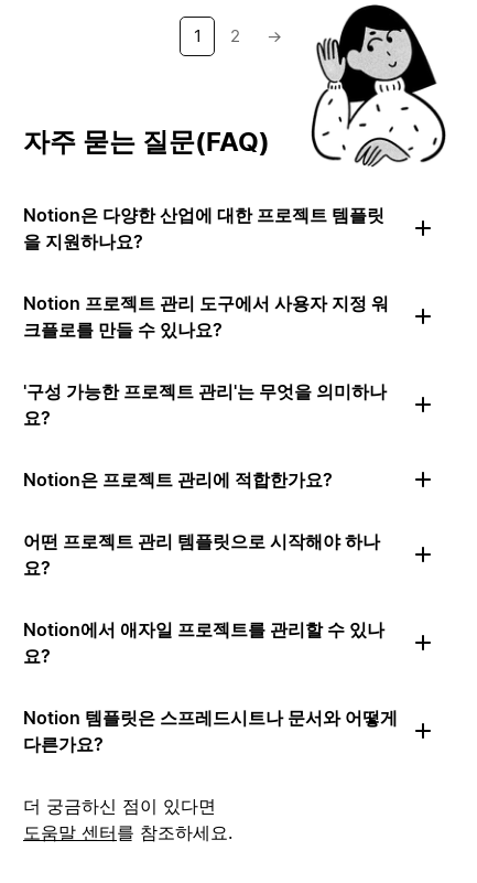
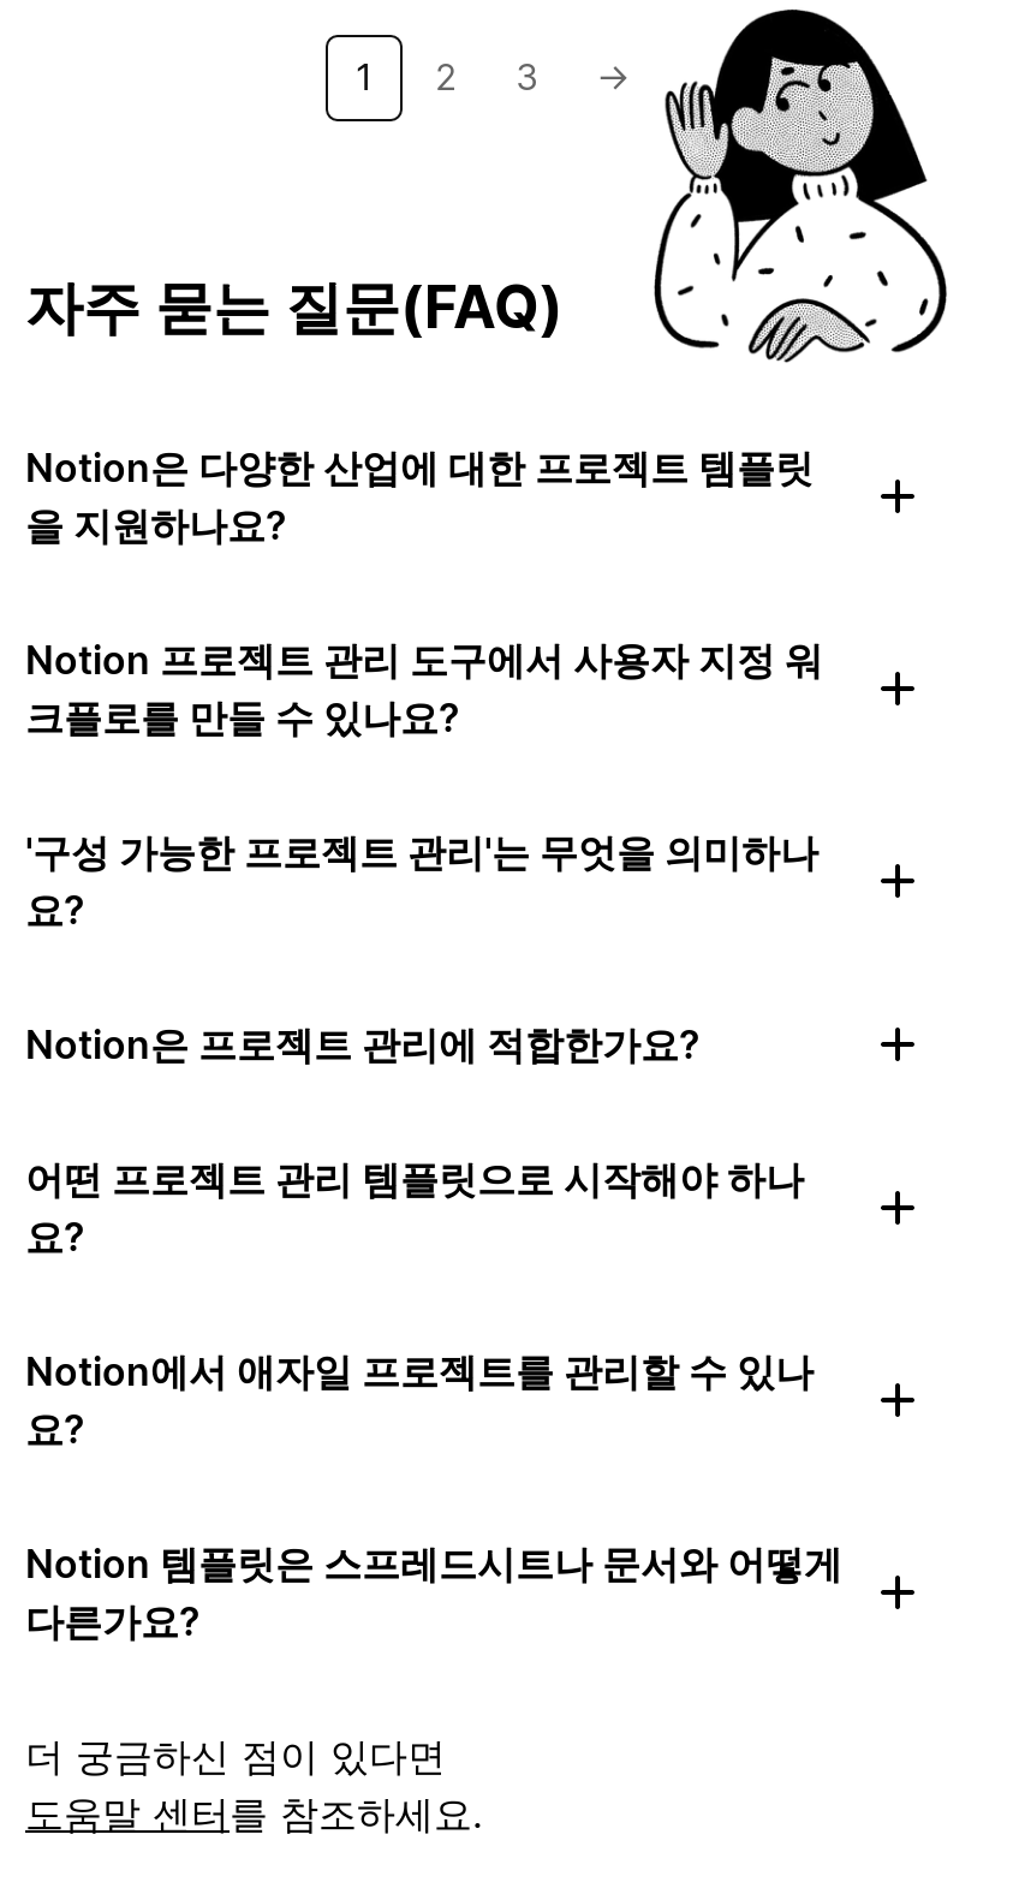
+ 3
